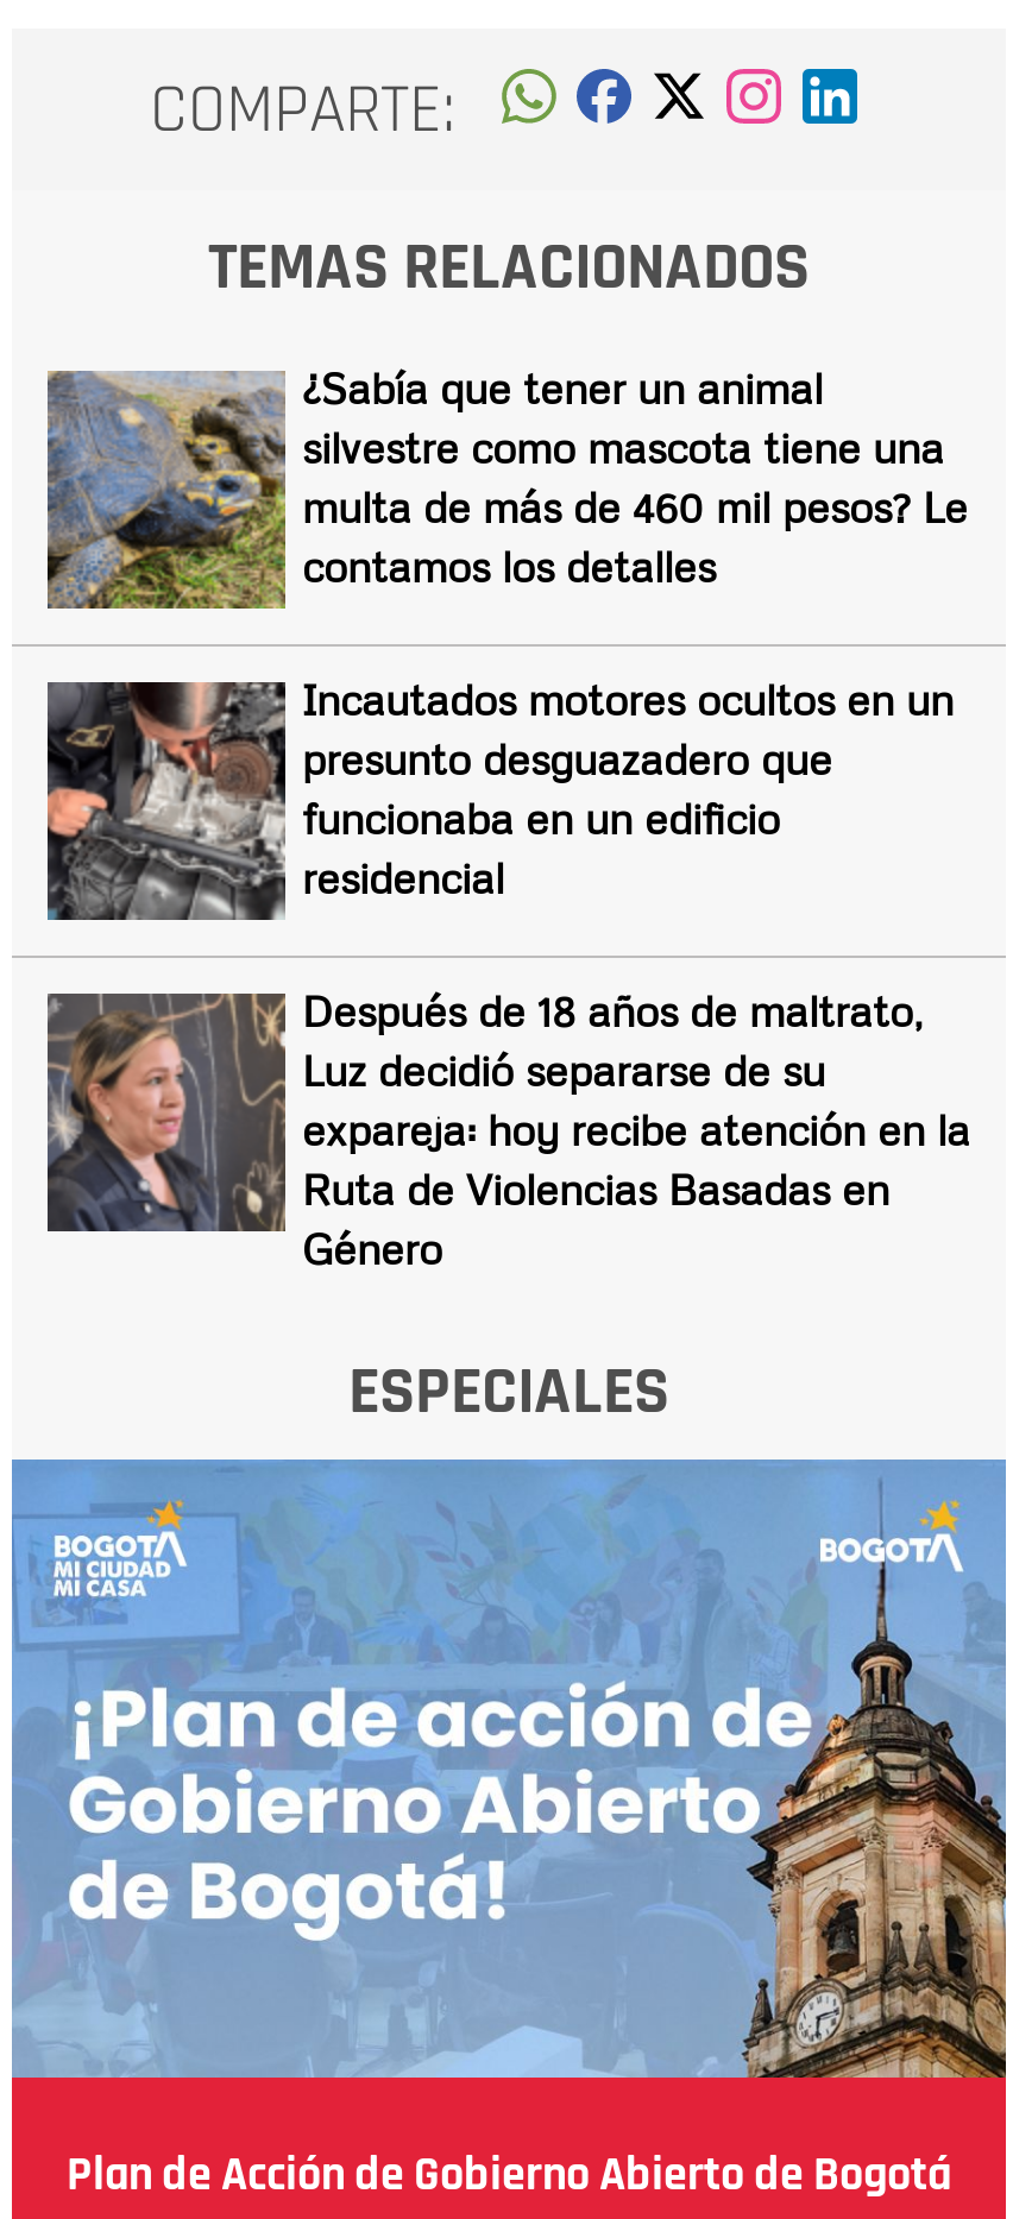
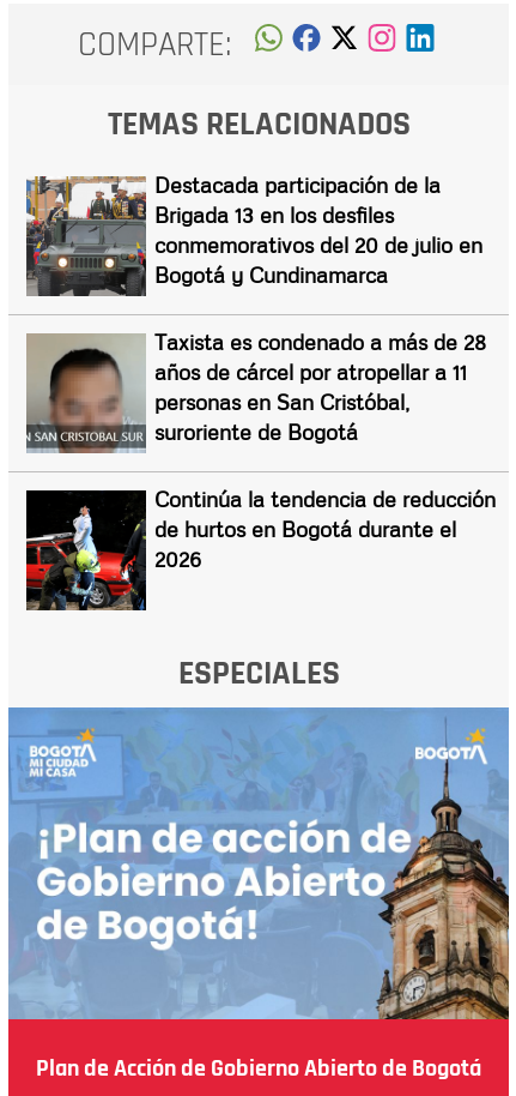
- [image]
- ¿Sabía que tener un animal
- silvestre como mascota tiene una
- multa de más de 460 mil pesos? Le
- contamos los detalles
+ [image]
+ Destacada participación de la
+ Brigada 13 en los desfiles
+ conmemorativos del 20 de julio en
+ Bogotá y Cundinamarca

- [image]
- Incautados motores ocultos en un
- presunto desguazadero que
- funcionaba en un edificio
- residencial
+ [image]
+ Taxista es condenado a más de 28
+ años de cárcel por atropellar a 11
+ personas en San Cristóbal,
+ suroriente de Bogotá

- [image]
- Después de 18 años de maltrato,
- Luz decidió separarse de su
- expareja: hoy recibe atención en la
- Ruta de Violencias Basadas en
- Género
+ [image]
+ Continúa la tendencia de reducción
+ de hurtos en Bogotá durante el
+ 2026
